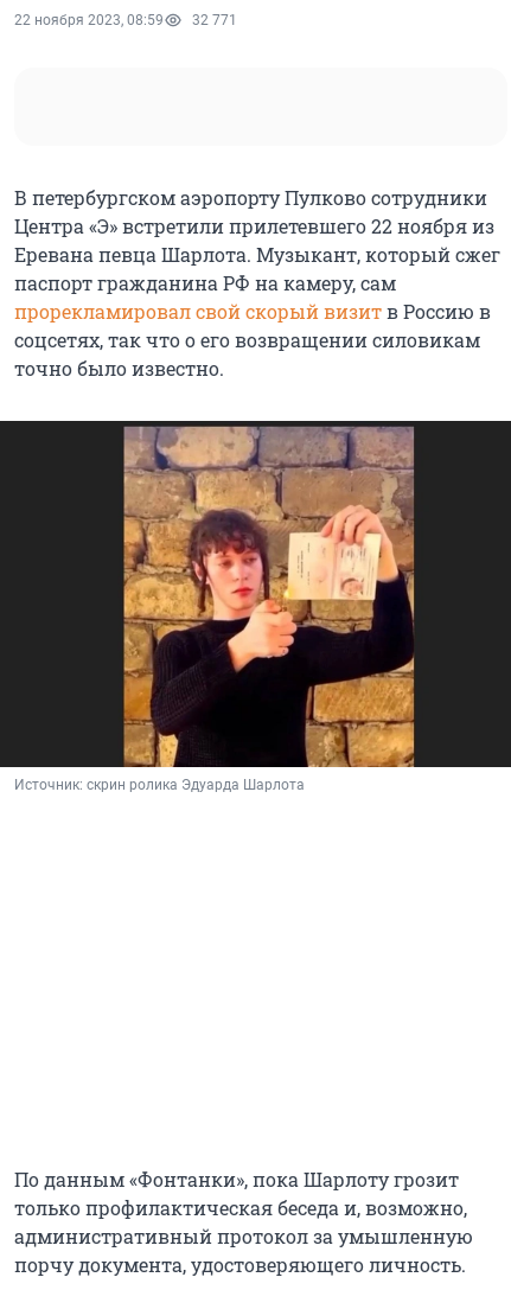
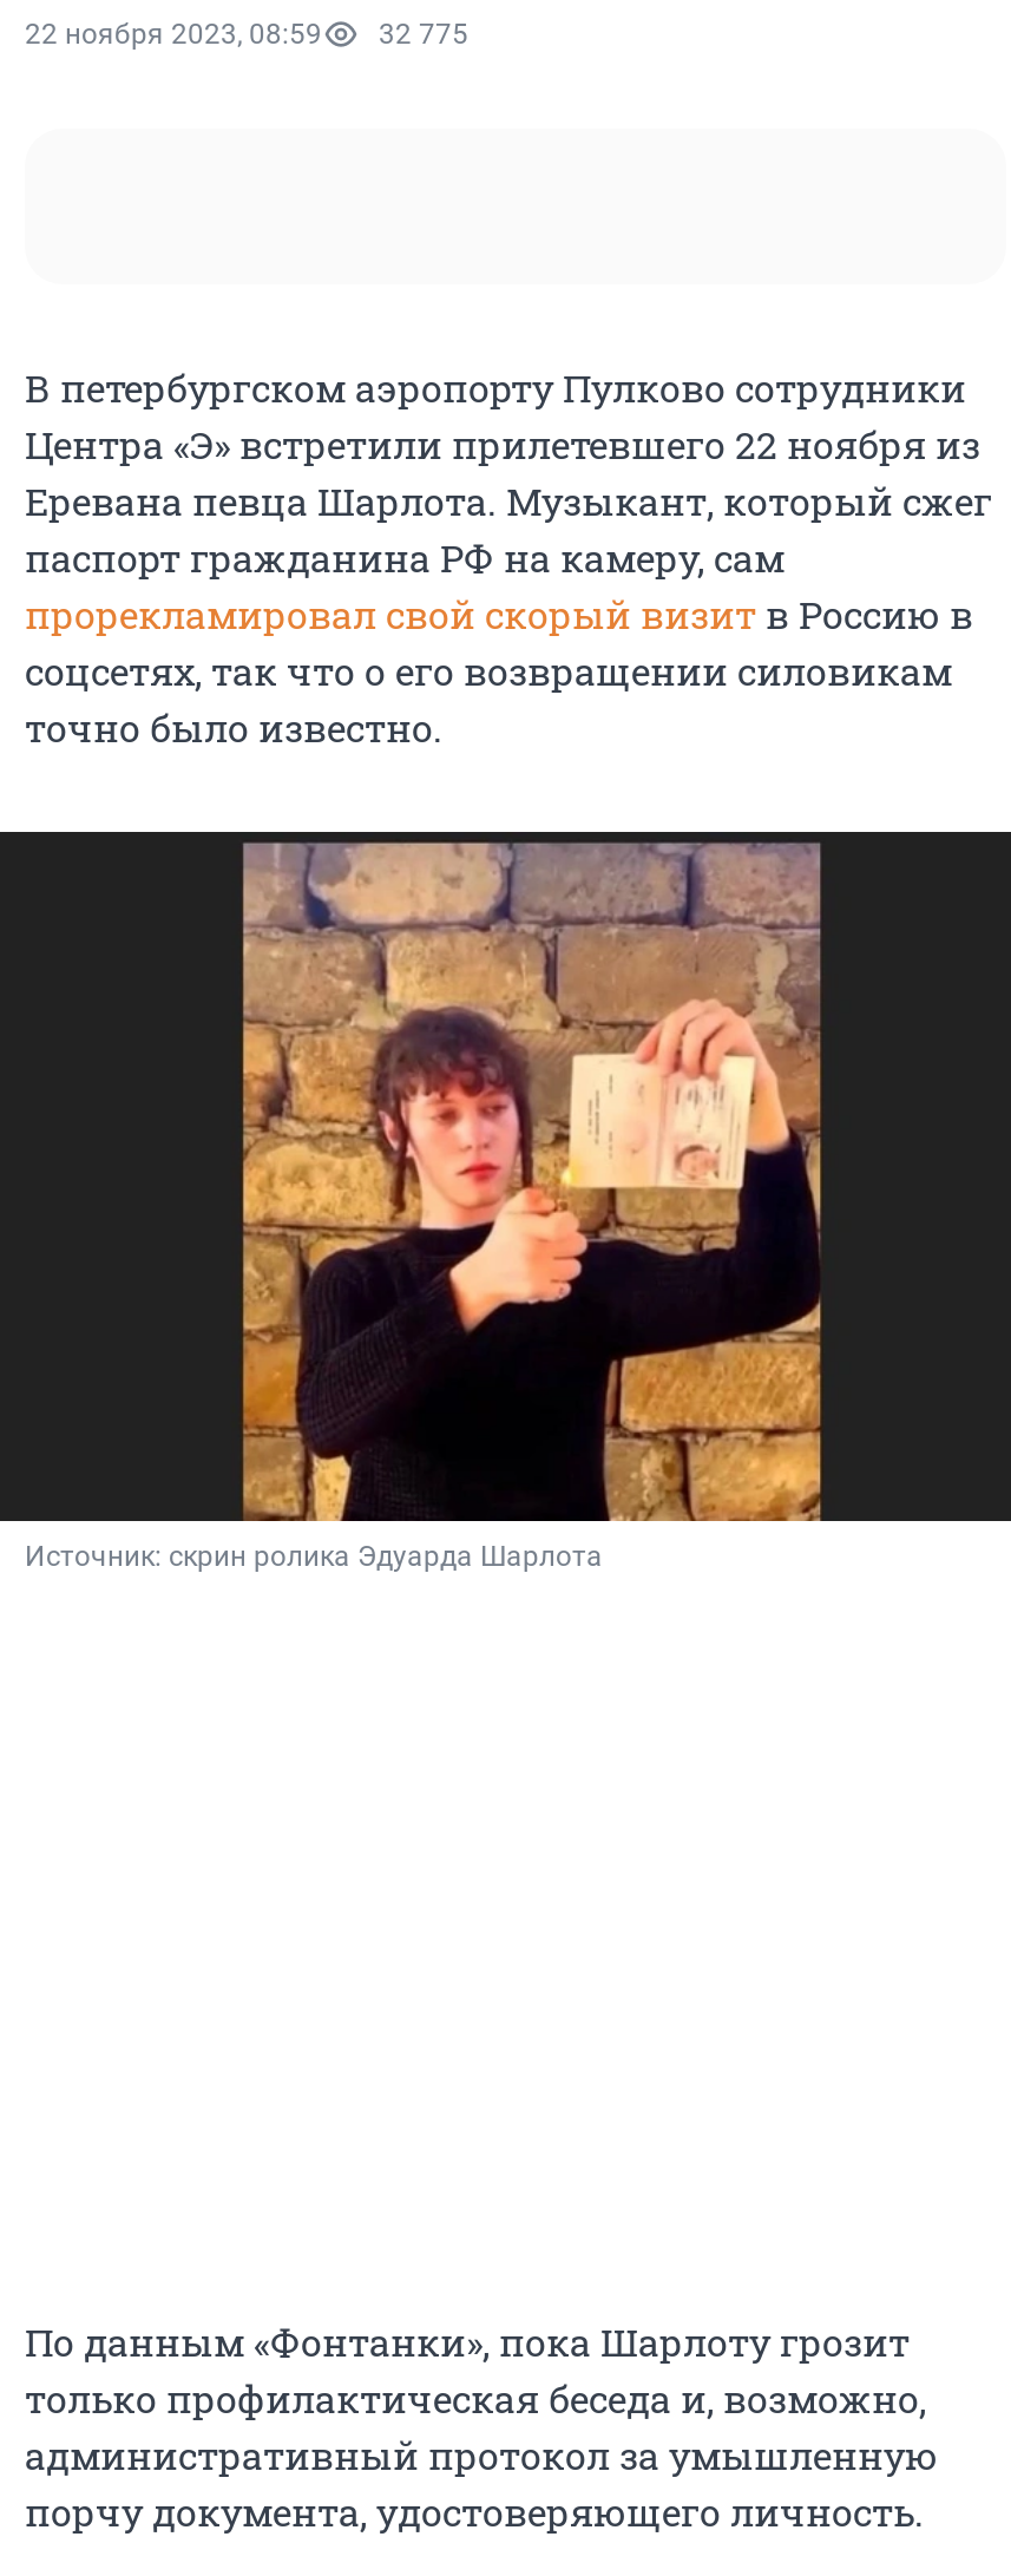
- 22 ноября 2023, 08:59 32 771
+ 22 ноября 2023, 08:59 32 775
